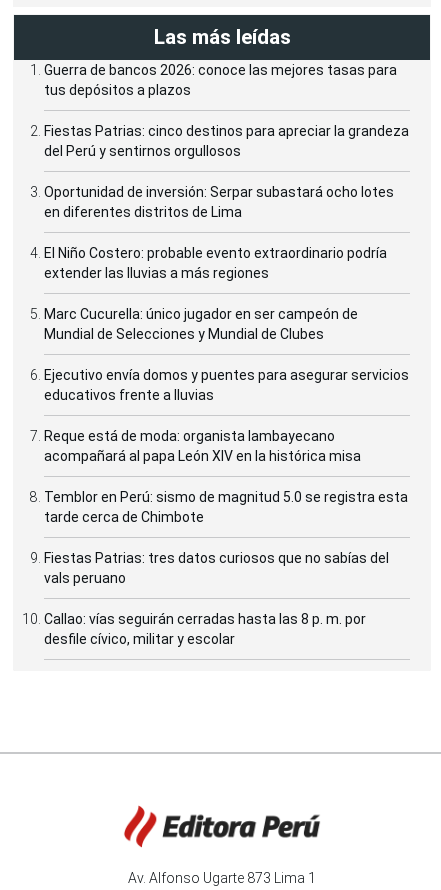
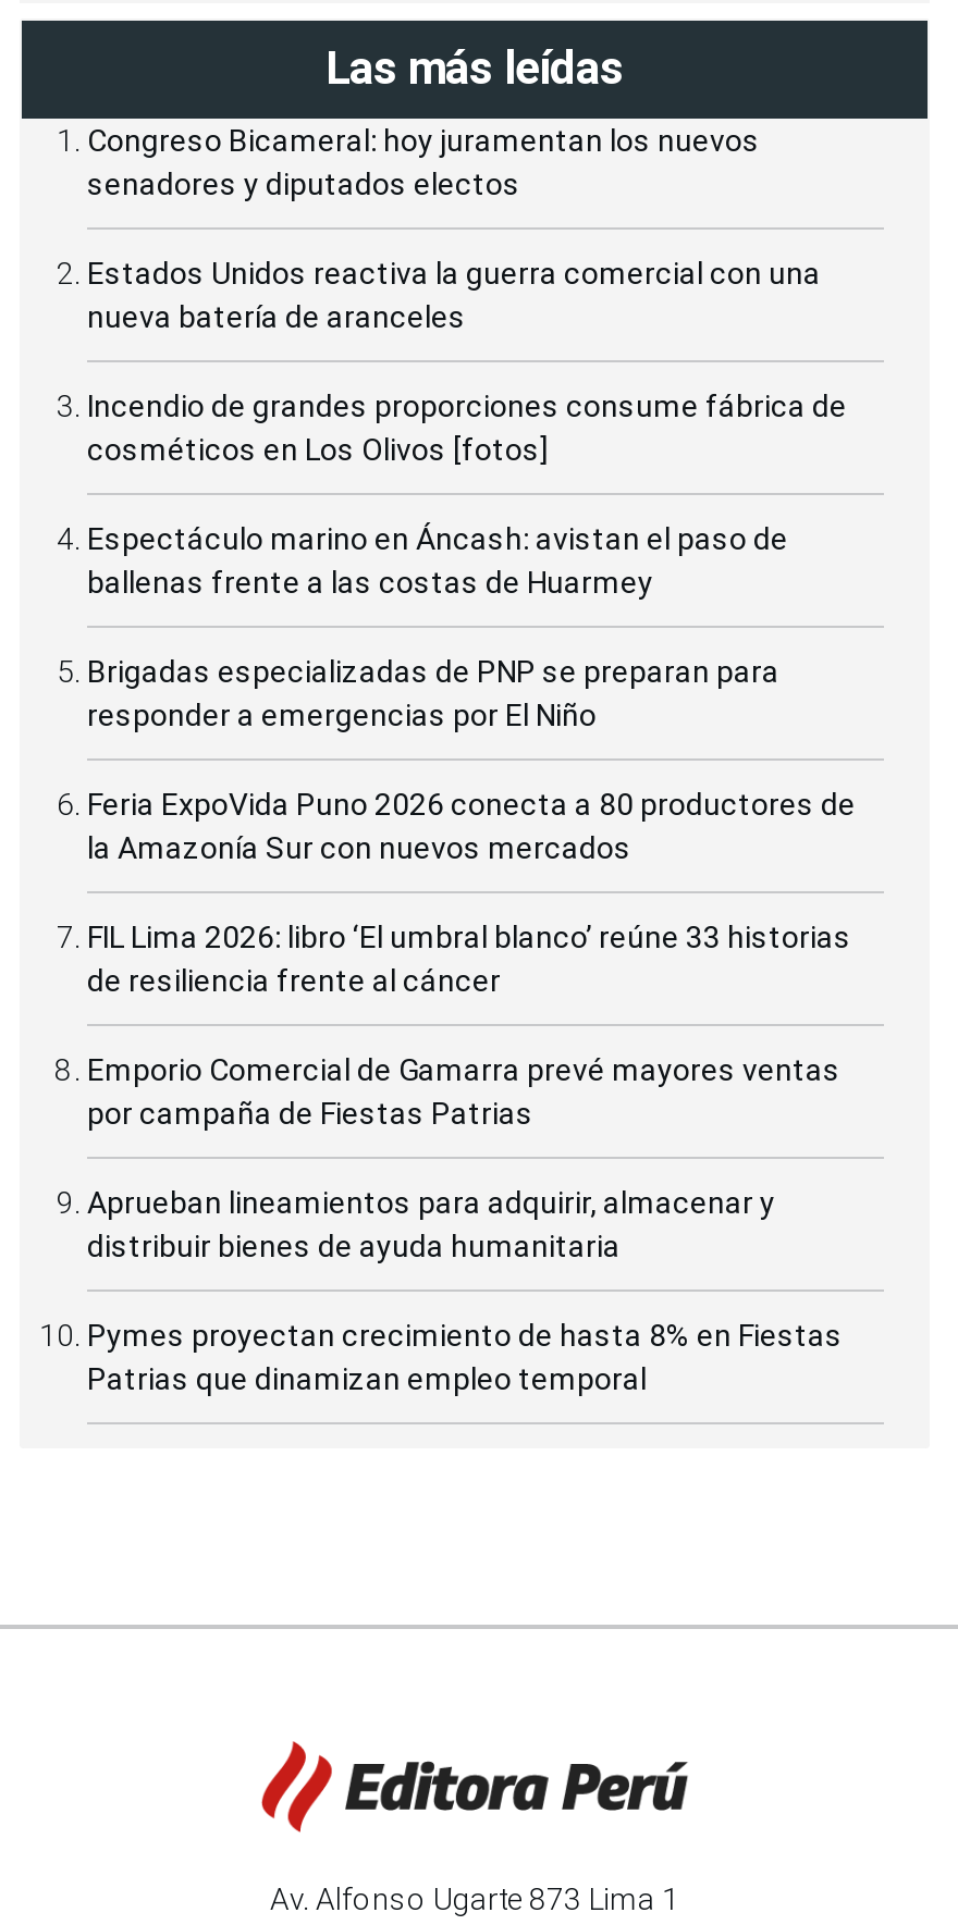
- Guerra de bancos 2026: conoce las mejores tasas para
- tus depósitos a plazos
+ Congreso Bicameral: hoy juramentan los nuevos
+ senadores y diputados electos

- Fiestas Patrias: cinco destinos para apreciar la grandeza
- del Perú y sentirnos orgullosos
+ Estados Unidos reactiva la guerra comercial con una
+ nueva batería de aranceles

- Oportunidad de inversión: Serpar subastará ocho lotes
- en diferentes distritos de Lima
+ Incendio de grandes proporciones consume fábrica de
+ cosméticos en Los Olivos [fotos]

- El Niño Costero: probable evento extraordinario podría
- extender las lluvias a más regiones
+ Espectáculo marino en Áncash: avistan el paso de
+ ballenas frente a las costas de Huarmey

- Marc Cucurella: único jugador en ser campeón de
- Mundial de Selecciones y Mundial de Clubes
+ Brigadas especializadas de PNP se preparan para
+ responder a emergencias por El Niño

- Ejecutivo envía domos y puentes para asegurar servicios
- educativos frente a lluvias
+ Feria ExpoVida Puno 2026 conecta a 80 productores de
+ la Amazonía Sur con nuevos mercados

- Reque está de moda: organista lambayecano
- acompañará al papa León XIV en la histórica misa
+ FIL Lima 2026: libro ‘El umbral blanco’ reúne 33 historias
+ de resiliencia frente al cáncer

- Temblor en Perú: sismo de magnitud 5.0 se registra esta
- tarde cerca de Chimbote
+ Emporio Comercial de Gamarra prevé mayores ventas
+ por campaña de Fiestas Patrias

- Fiestas Patrias: tres datos curiosos que no sabías del
- vals peruano
+ Aprueban lineamientos para adquirir, almacenar y
+ distribuir bienes de ayuda humanitaria

- Callao: vías seguirán cerradas hasta las 8 p. m. por
- desfile cívico, militar y escolar
+ Pymes proyectan crecimiento de hasta 8% en Fiestas
+ Patrias que dinamizan empleo temporal
